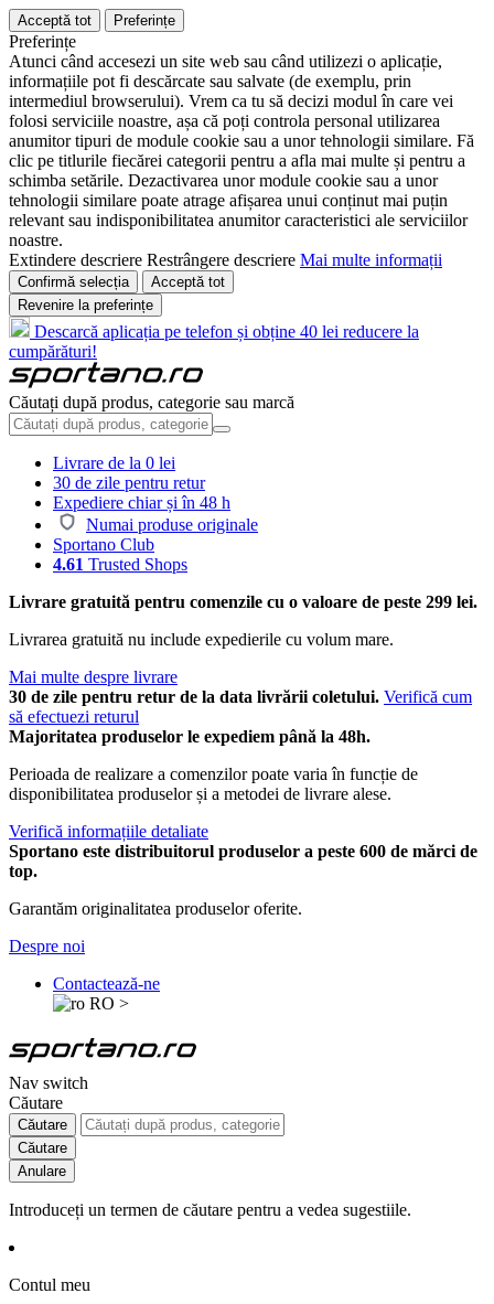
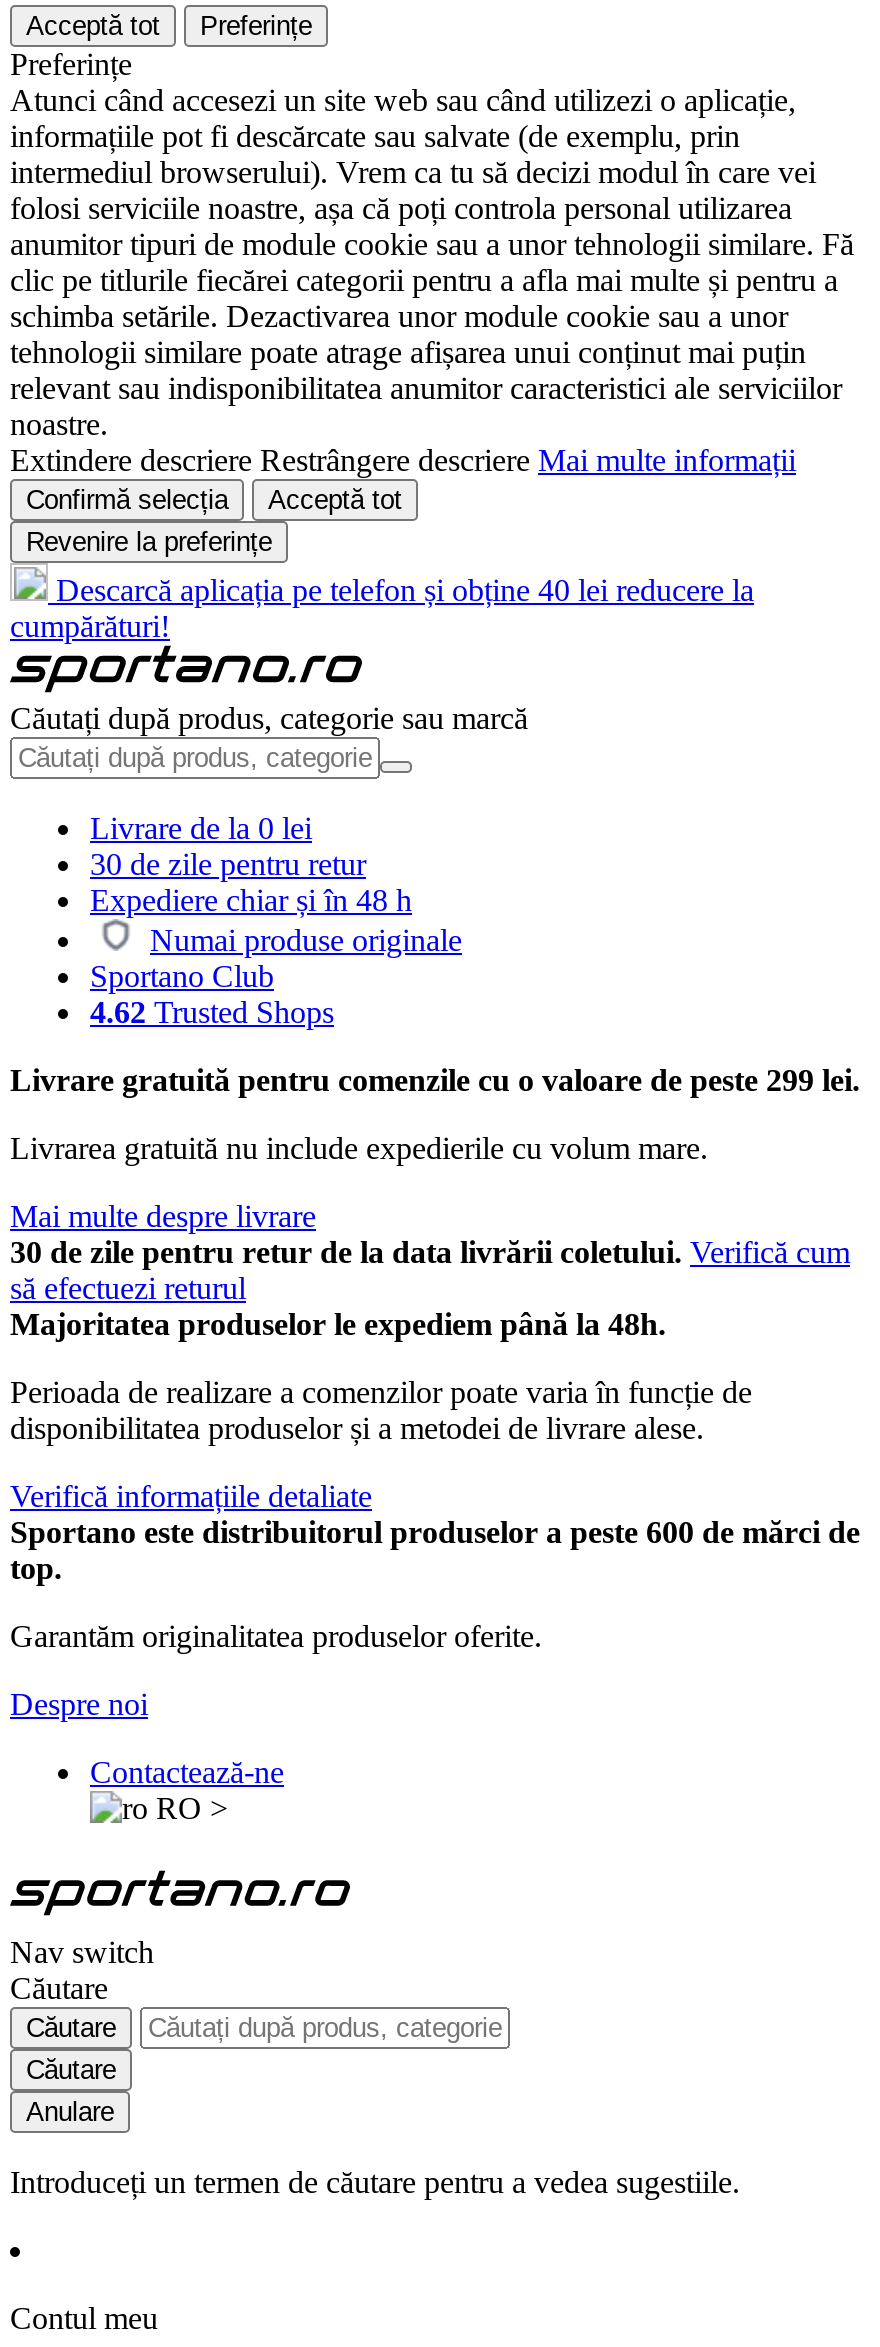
- 4.61 Trusted Shops
+ 4.62 Trusted Shops
